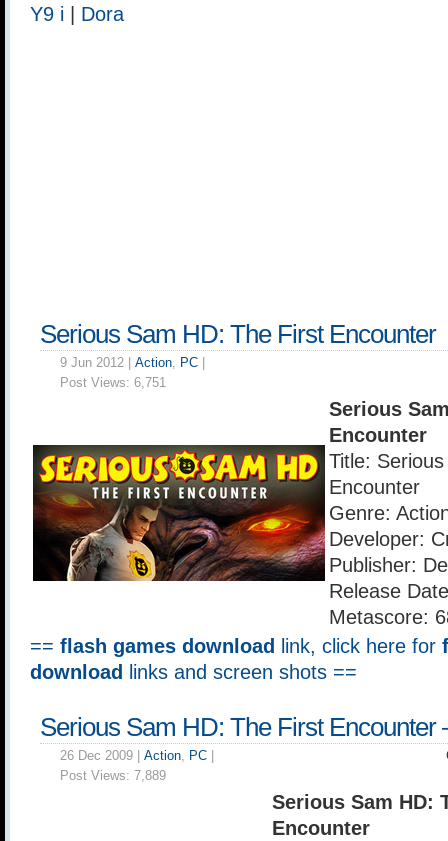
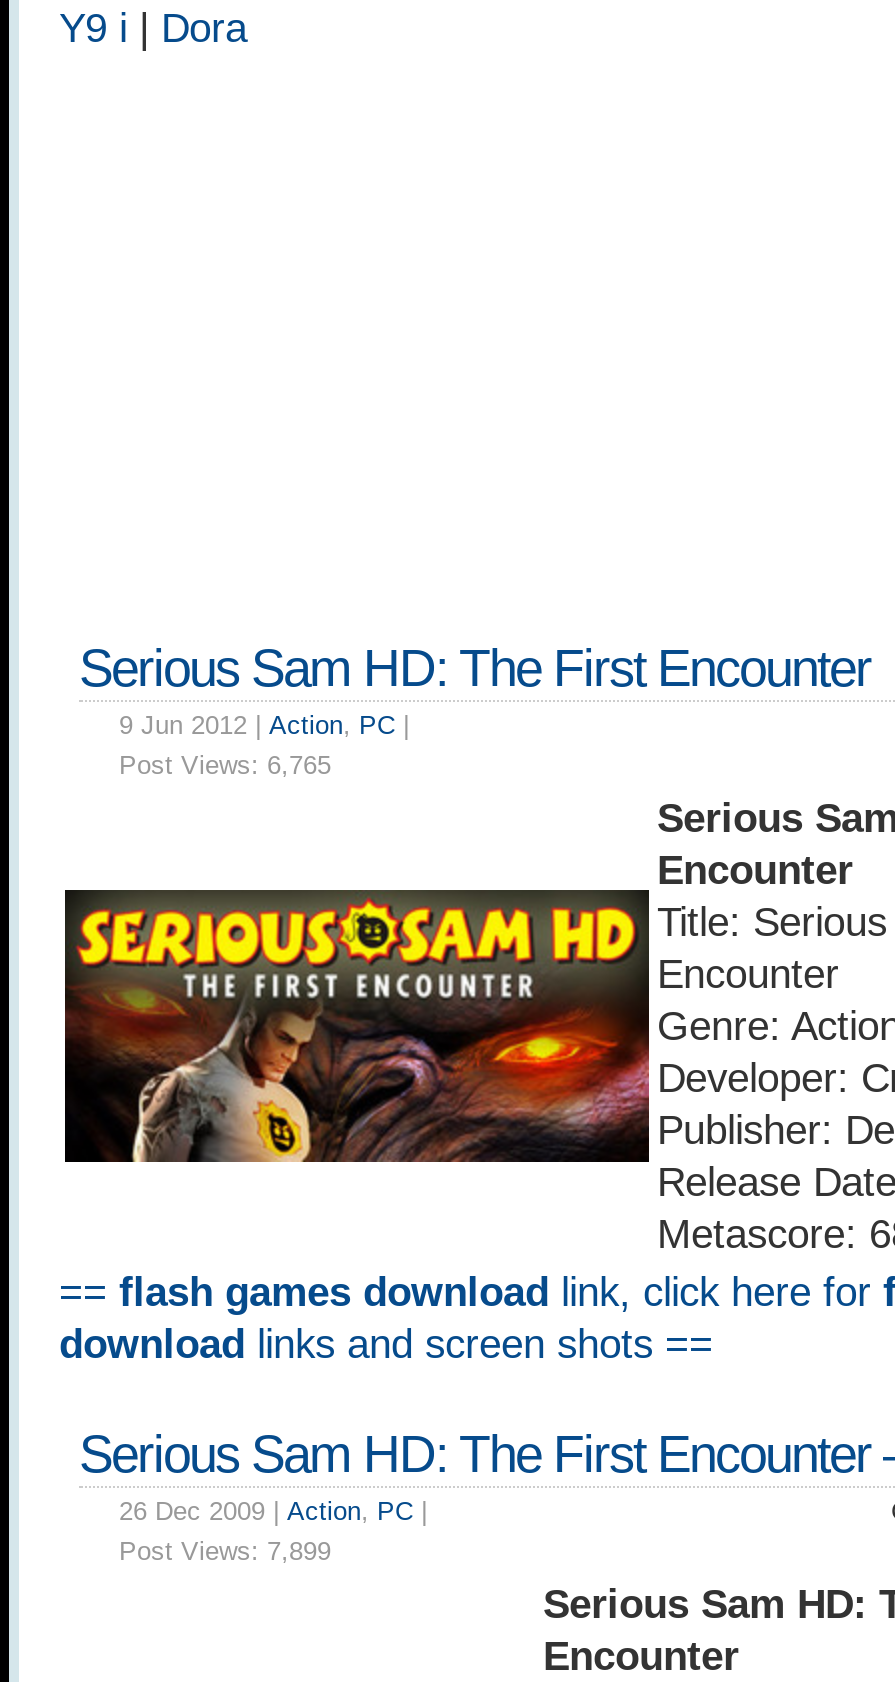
- Post Views: 6,751
+ Post Views: 6,765

- Post Views: 7,889
+ Post Views: 7,899
